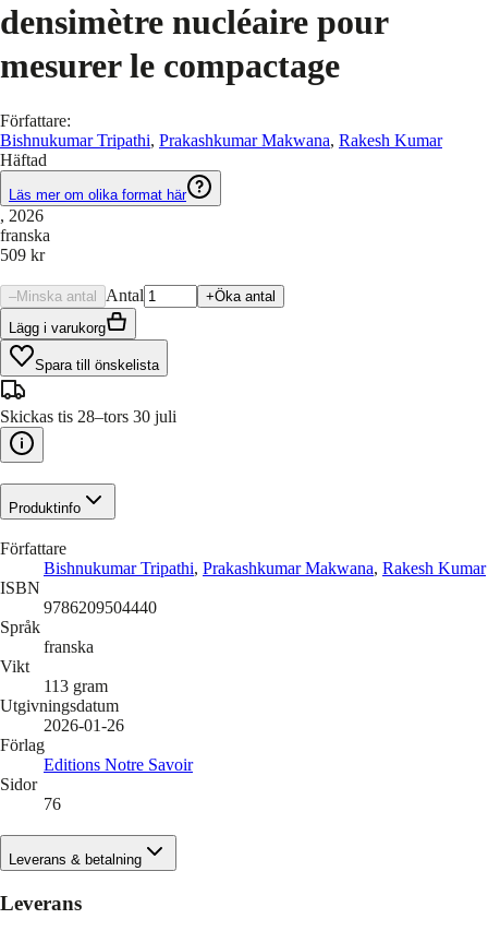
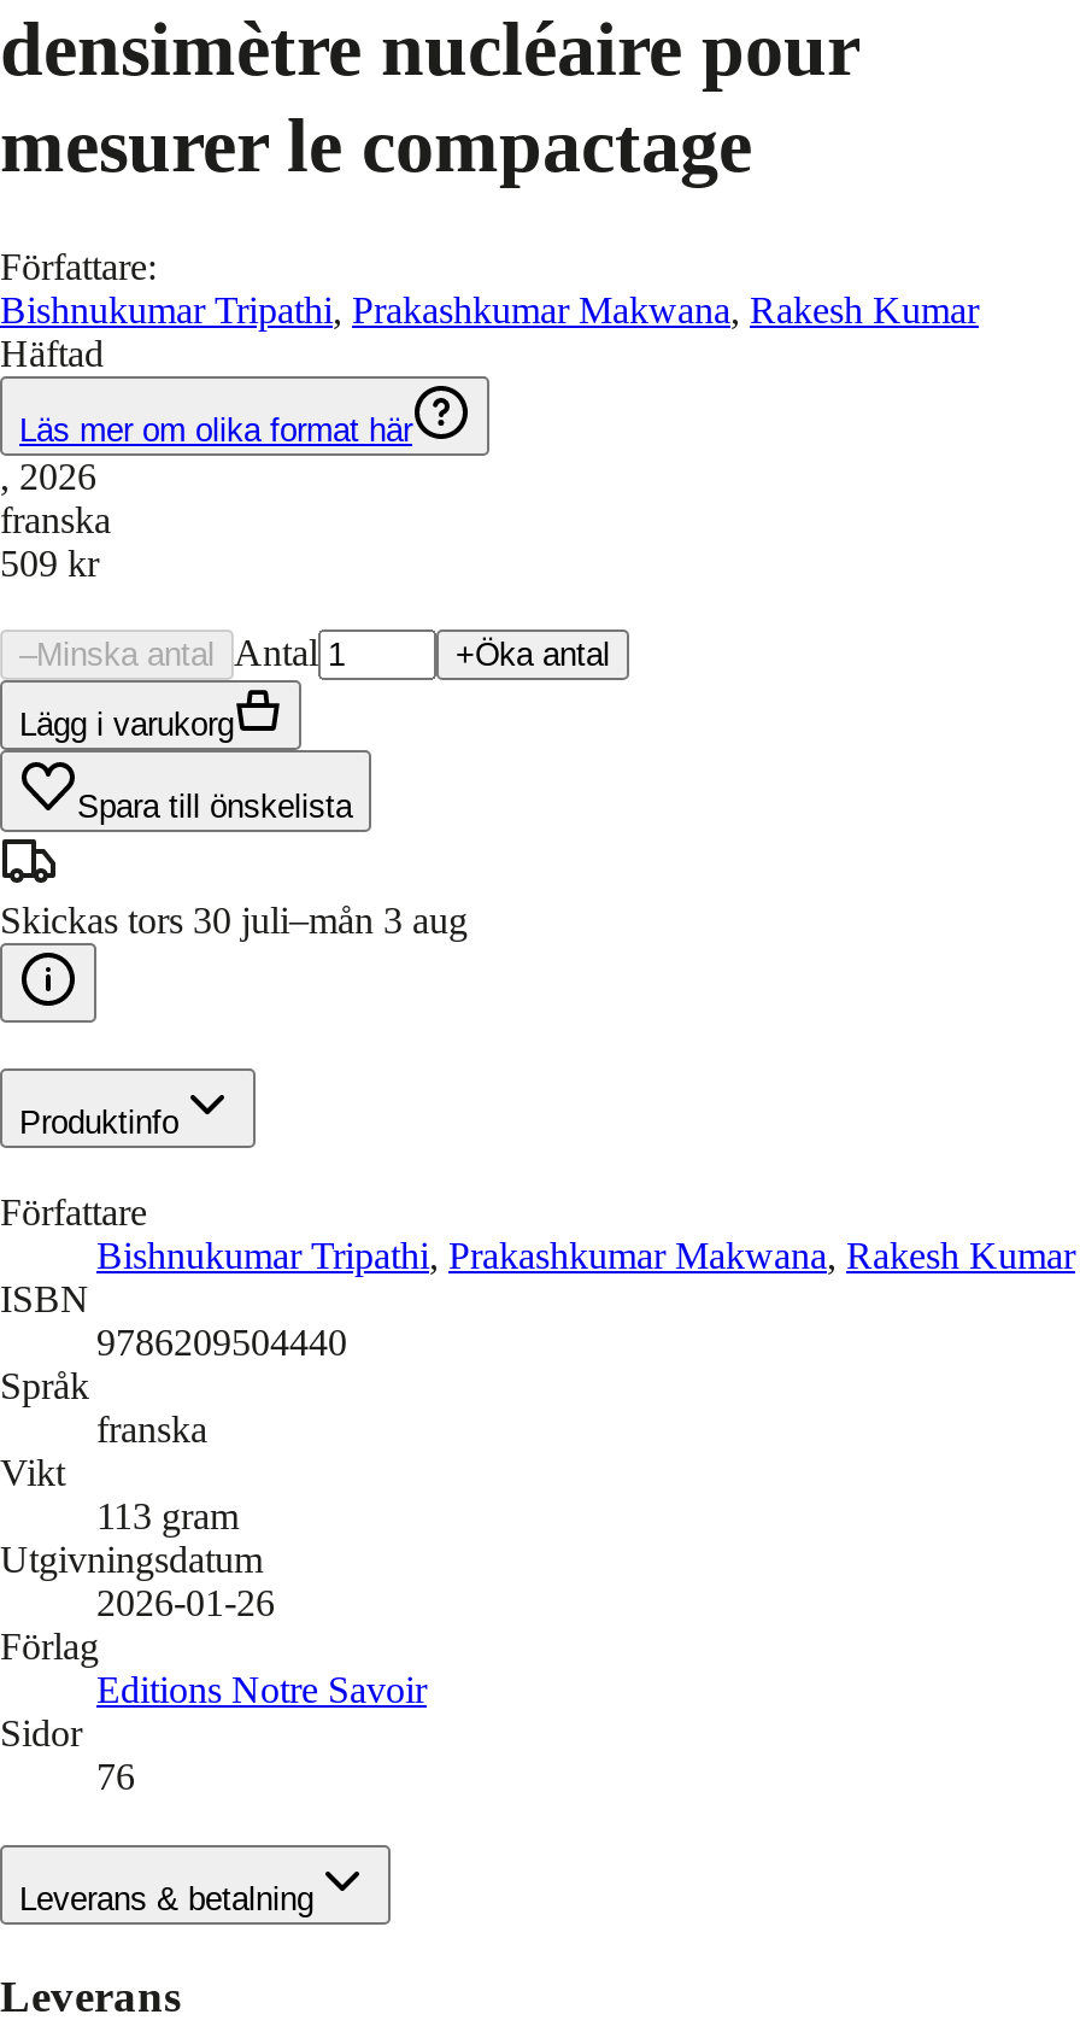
- Skickas tis 28–tors 30 juli
+ Skickas tors 30 juli–mån 3 aug
